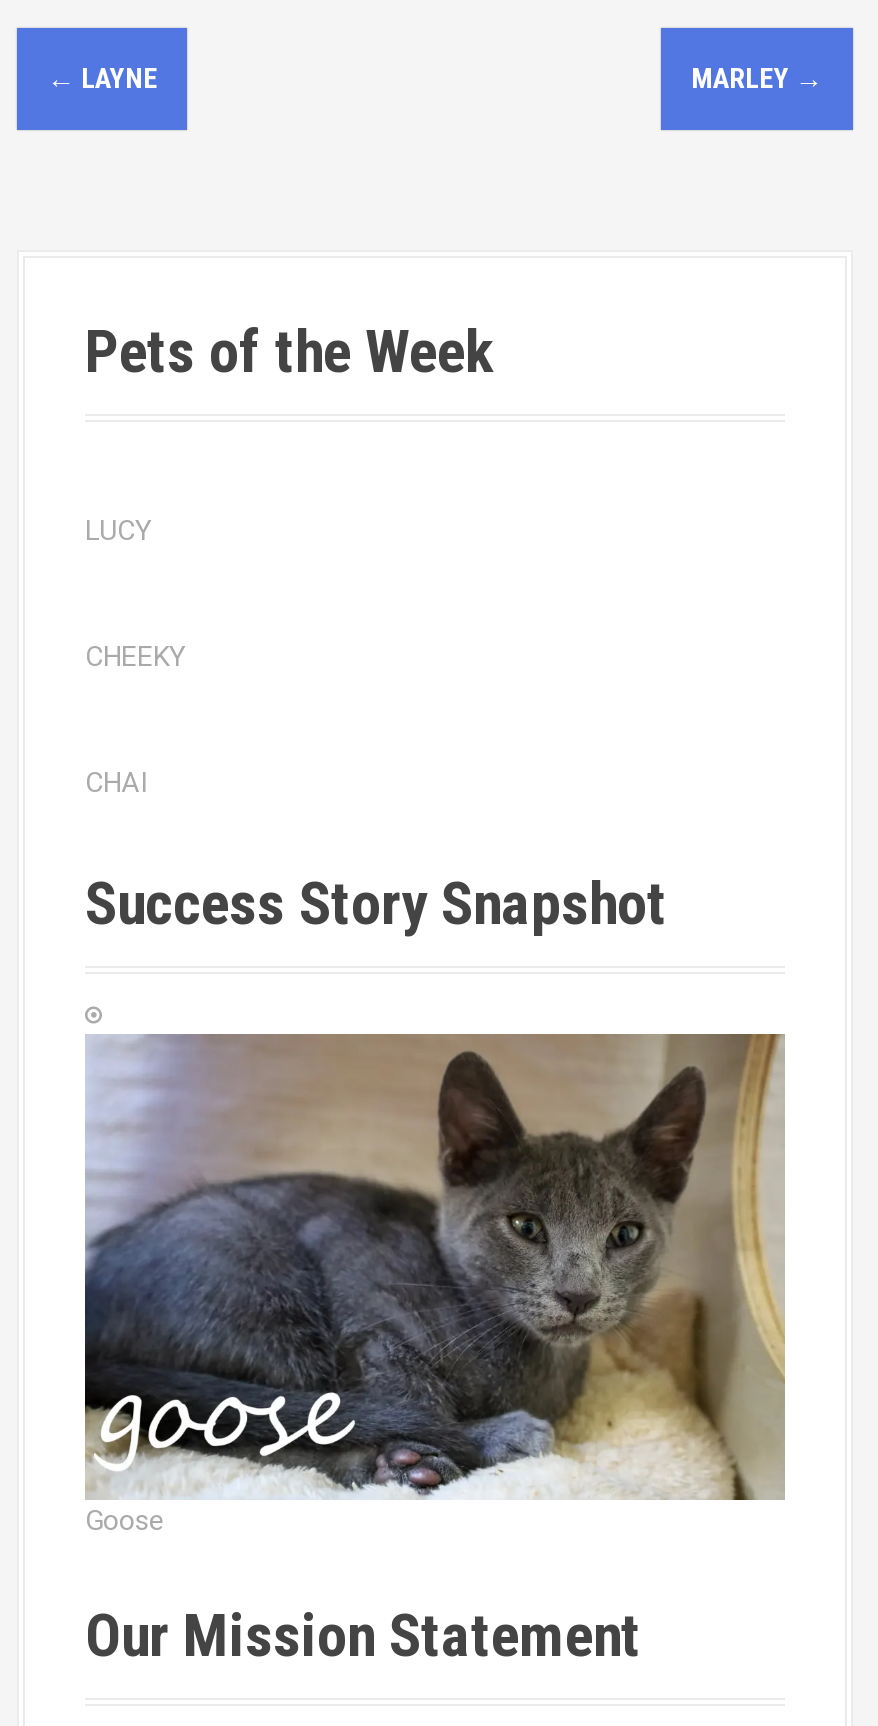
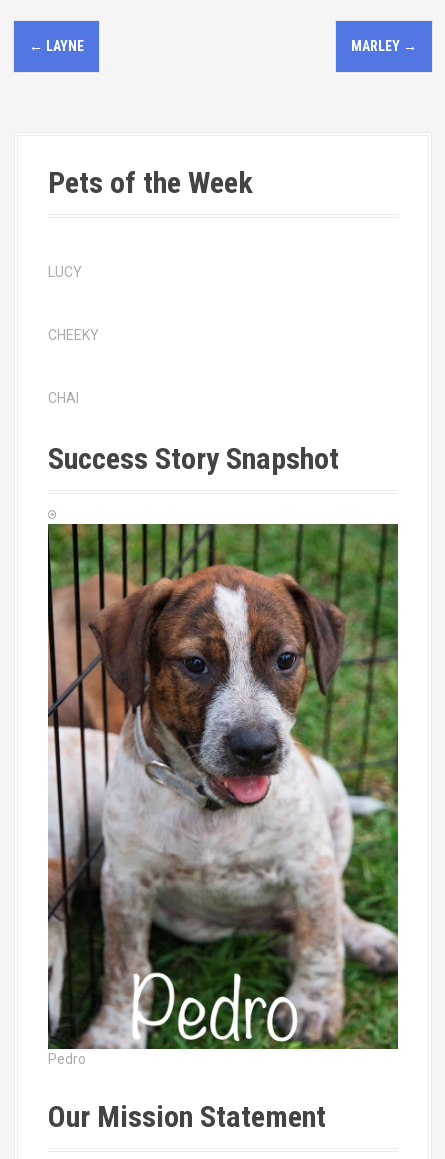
- [image]
- Goose
+ [image]
+ Pedro
